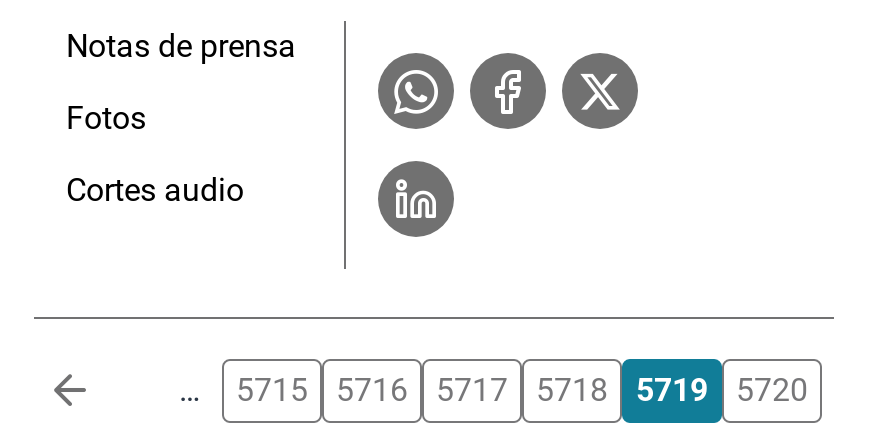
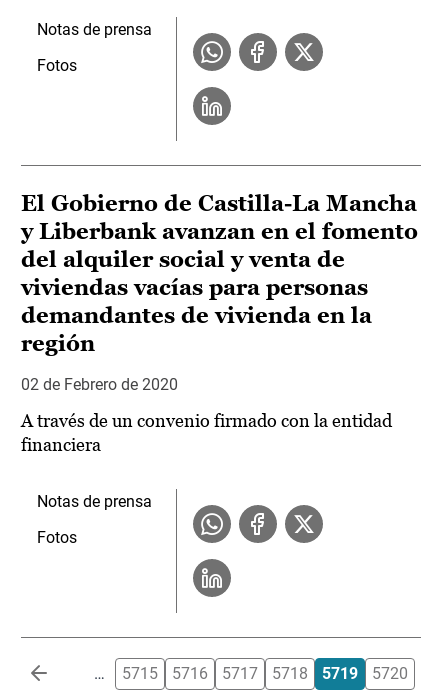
- Cortes audio
+ El Gobierno de Castilla-La Mancha
+ y Liberbank avanzan en el fomento
+ del alquiler social y venta de
+ viviendas vacías para personas
+ demandantes de vivienda en la
+ región
+ 02 de Febrero de 2020
+ A través de un convenio firmado con la entidad
+ financiera
+ Notas de prensa
+ Fotos
